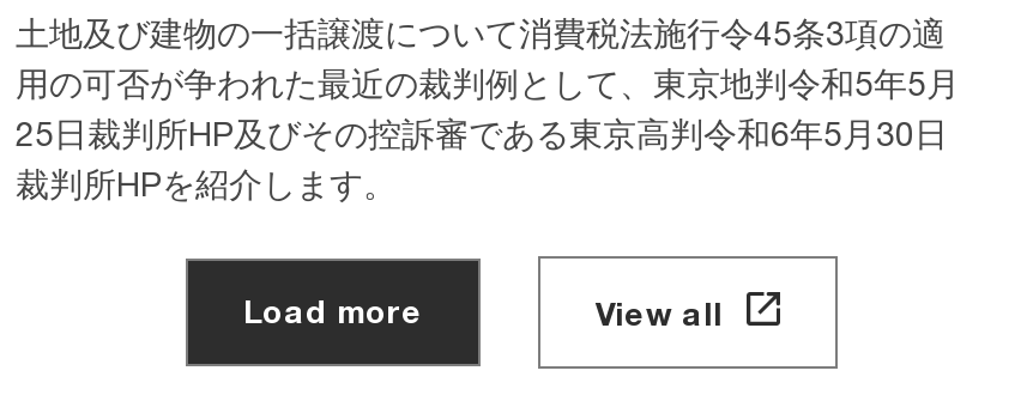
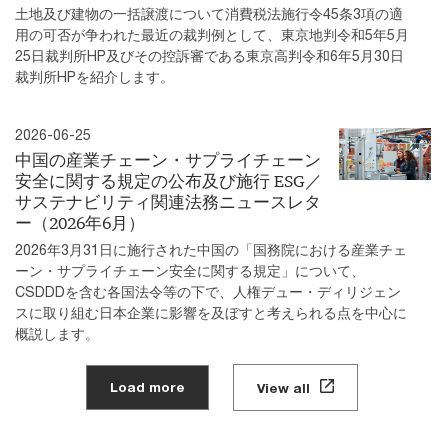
+ [image]
+ 2026-06-25
+ 中国の産業チェーン・サプライチェーン
+ 安全に関する規定の公布及び施行 ESG／
+ サステナビリティ関連法務ニュースレタ
+ ー（2026年6月）
+ 2026年3月31日に施行された中国の「国務院における産業チェ
+ ーン・サプライチェーン安全に関する規定」について、
+ CSDDDを含む各国法令等の下で、人権デュー・ディリジェン
+ スに取り組む日本企業に影響を及ぼすと考えられる点を中心に
+ 概説します。
